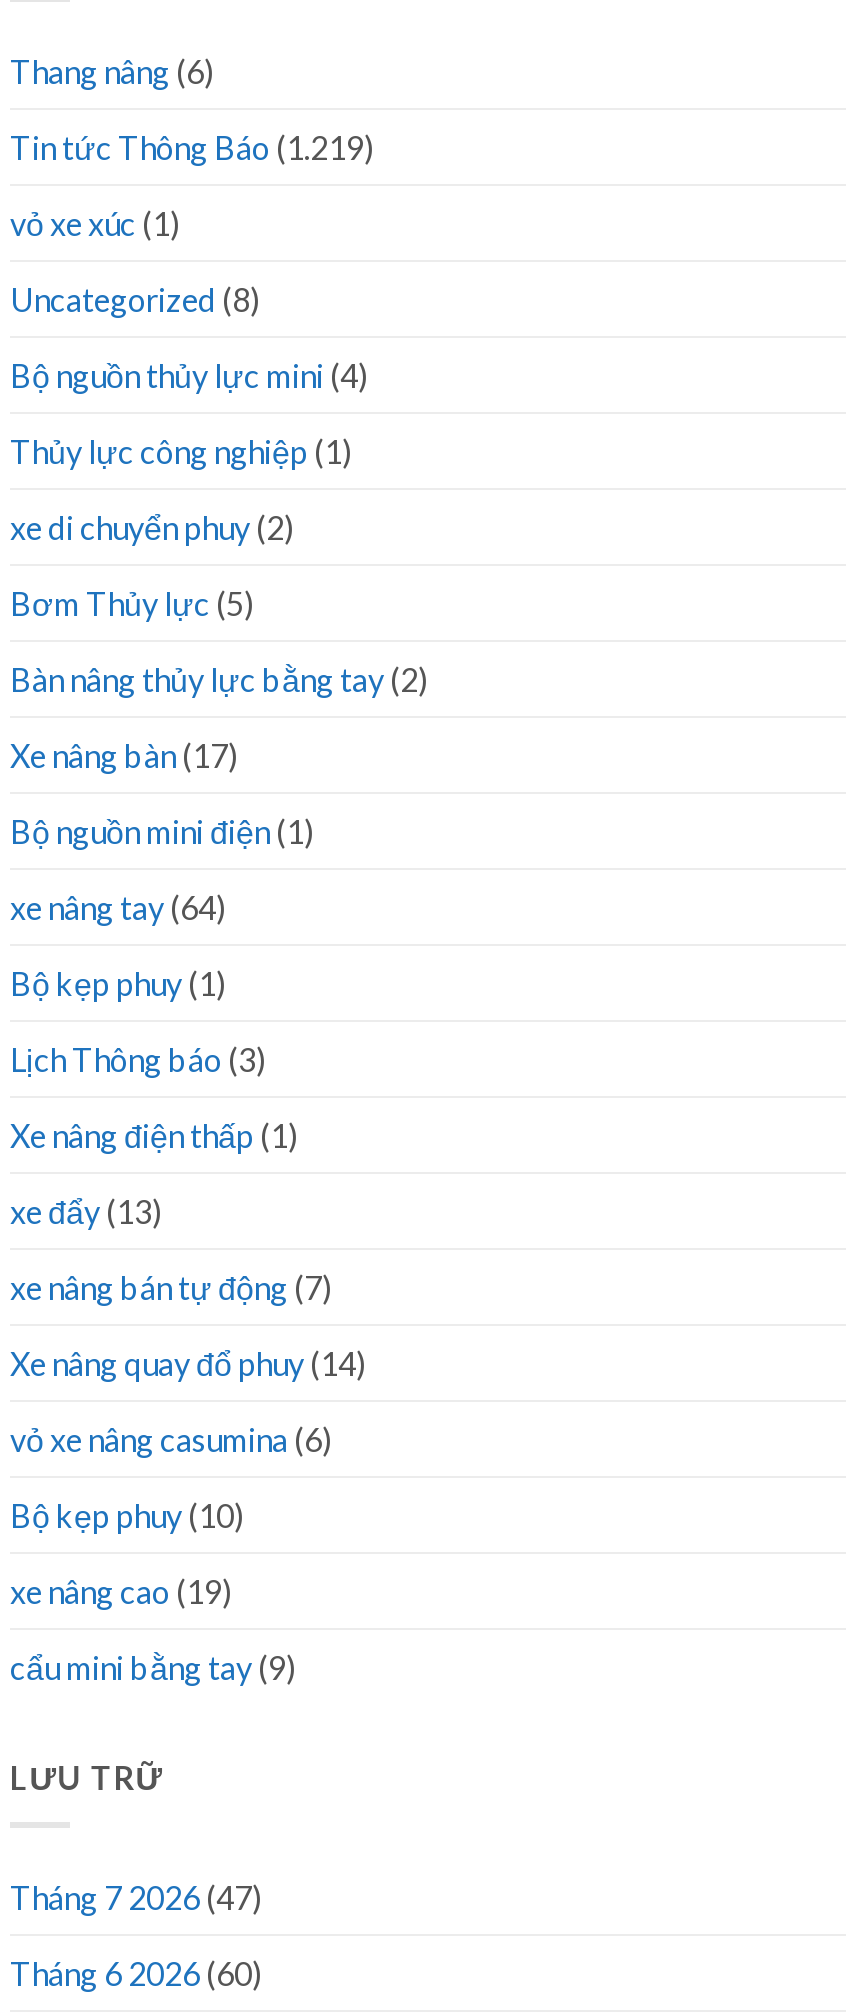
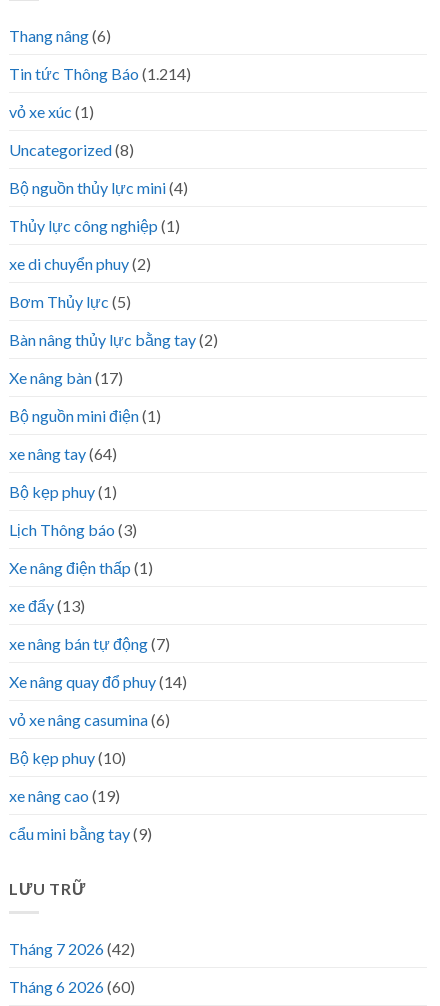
- Tin tức Thông Báo (1.219)
+ Tin tức Thông Báo (1.214)

- Tháng 7 2026 (47)
+ Tháng 7 2026 (42)
